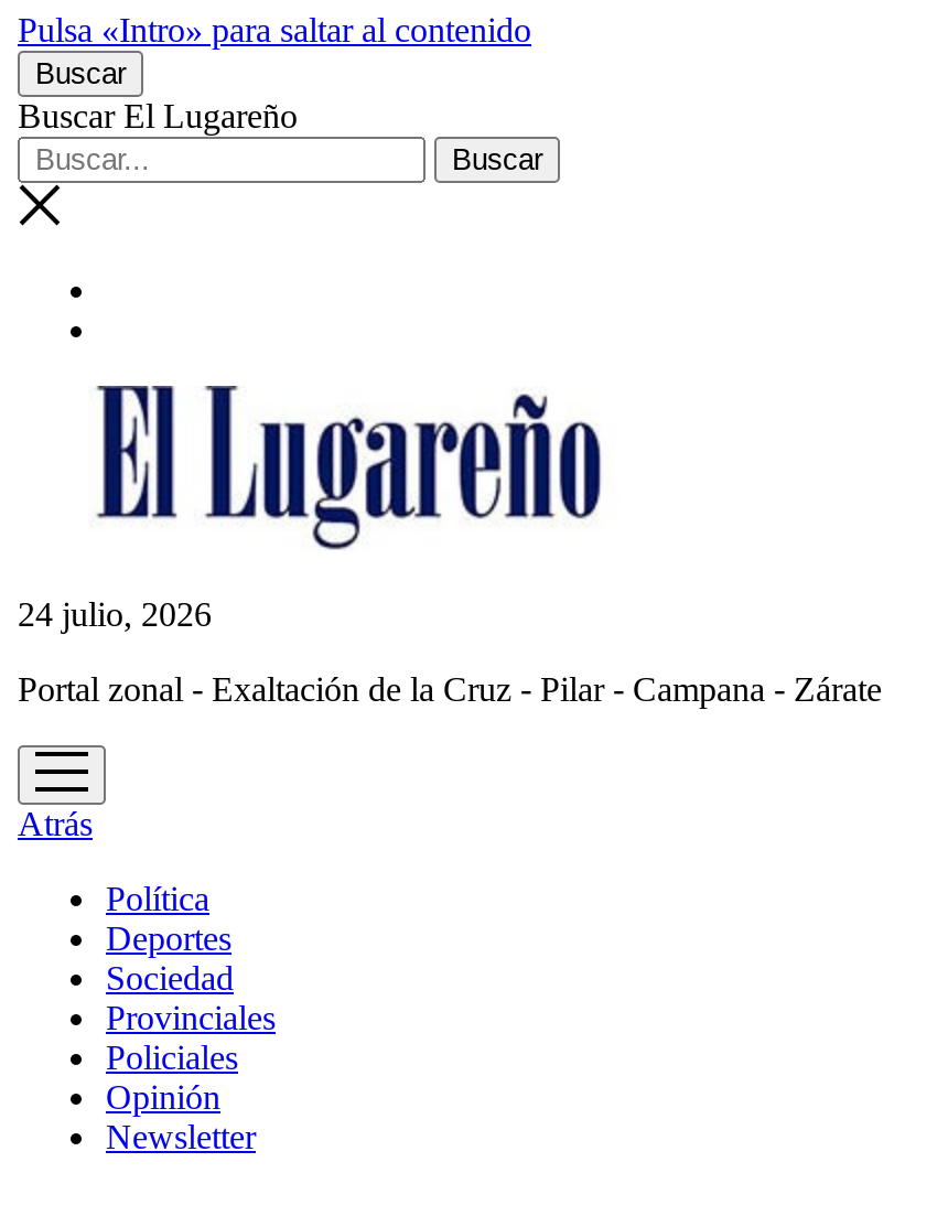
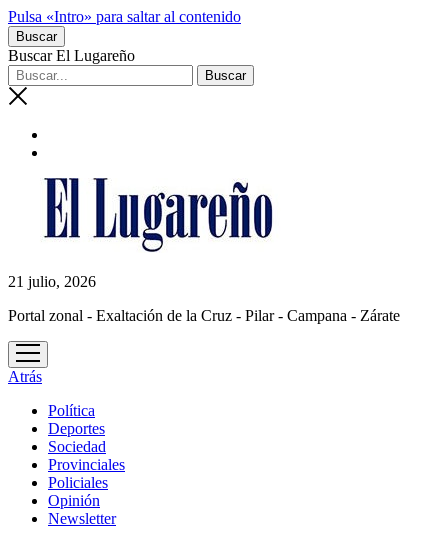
- 24 julio, 2026
+ 21 julio, 2026
